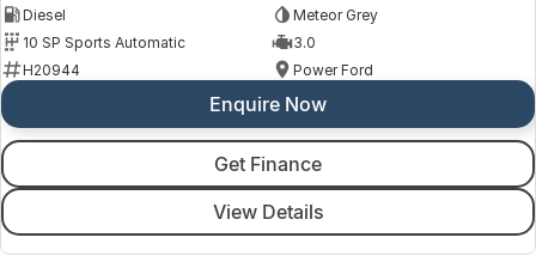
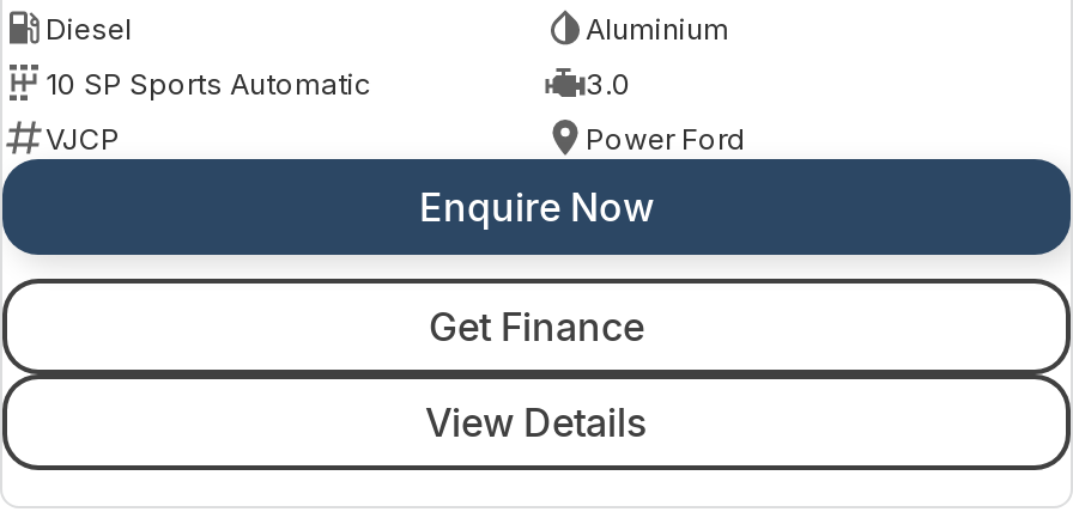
- Meteor Grey
+ Aluminium

- H20944
+ VJCP
